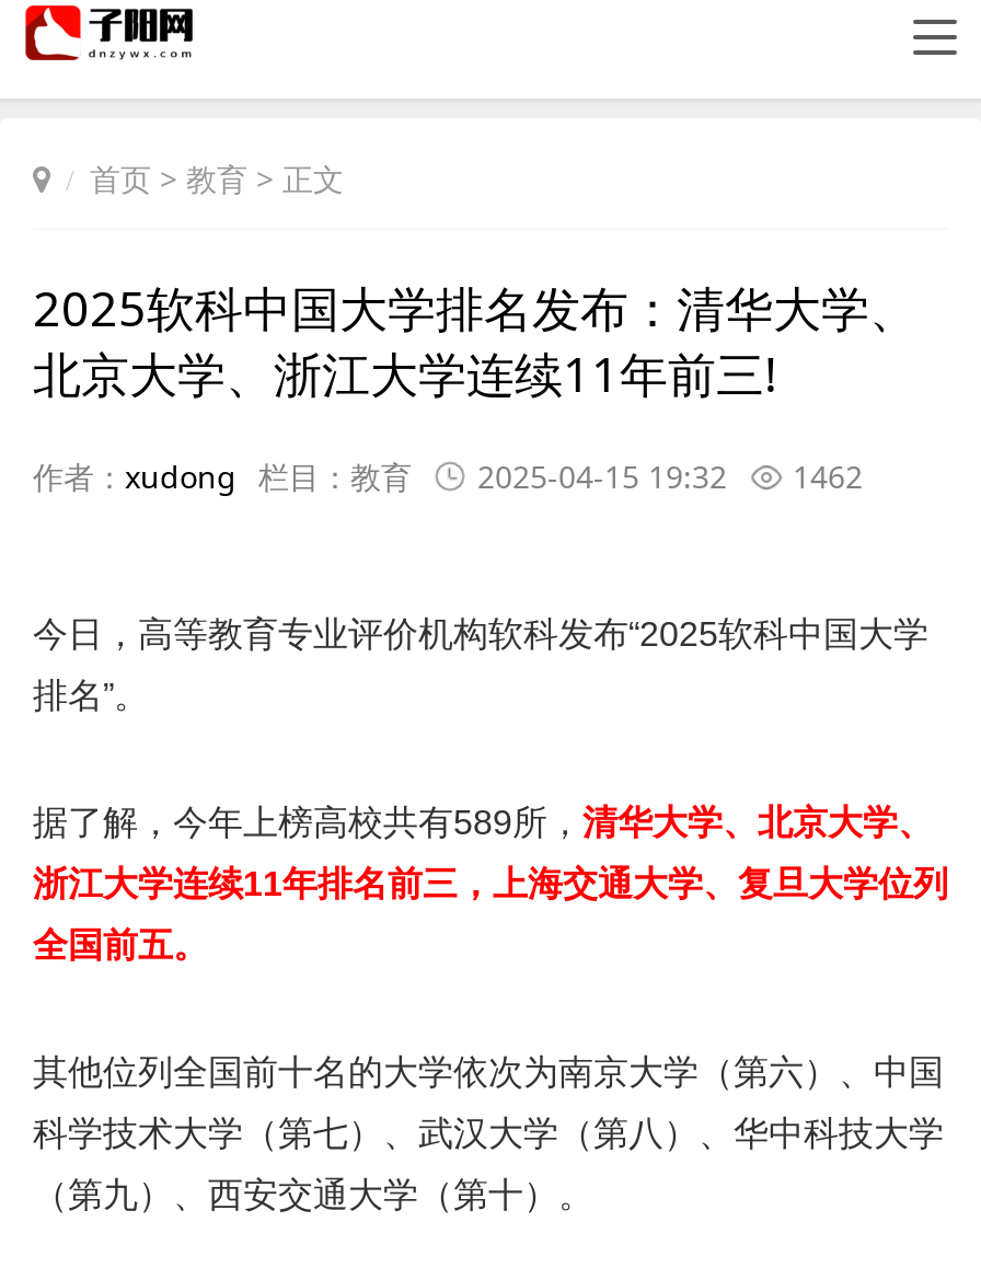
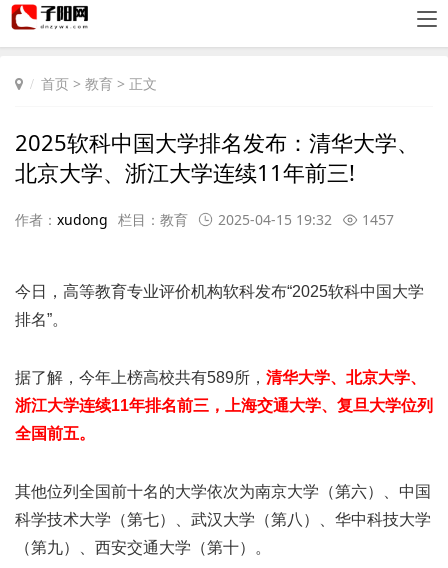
- 作者：xudong 栏目：教育 2025-04-15 19:32 1462
+ 作者：xudong 栏目：教育 2025-04-15 19:32 1457
